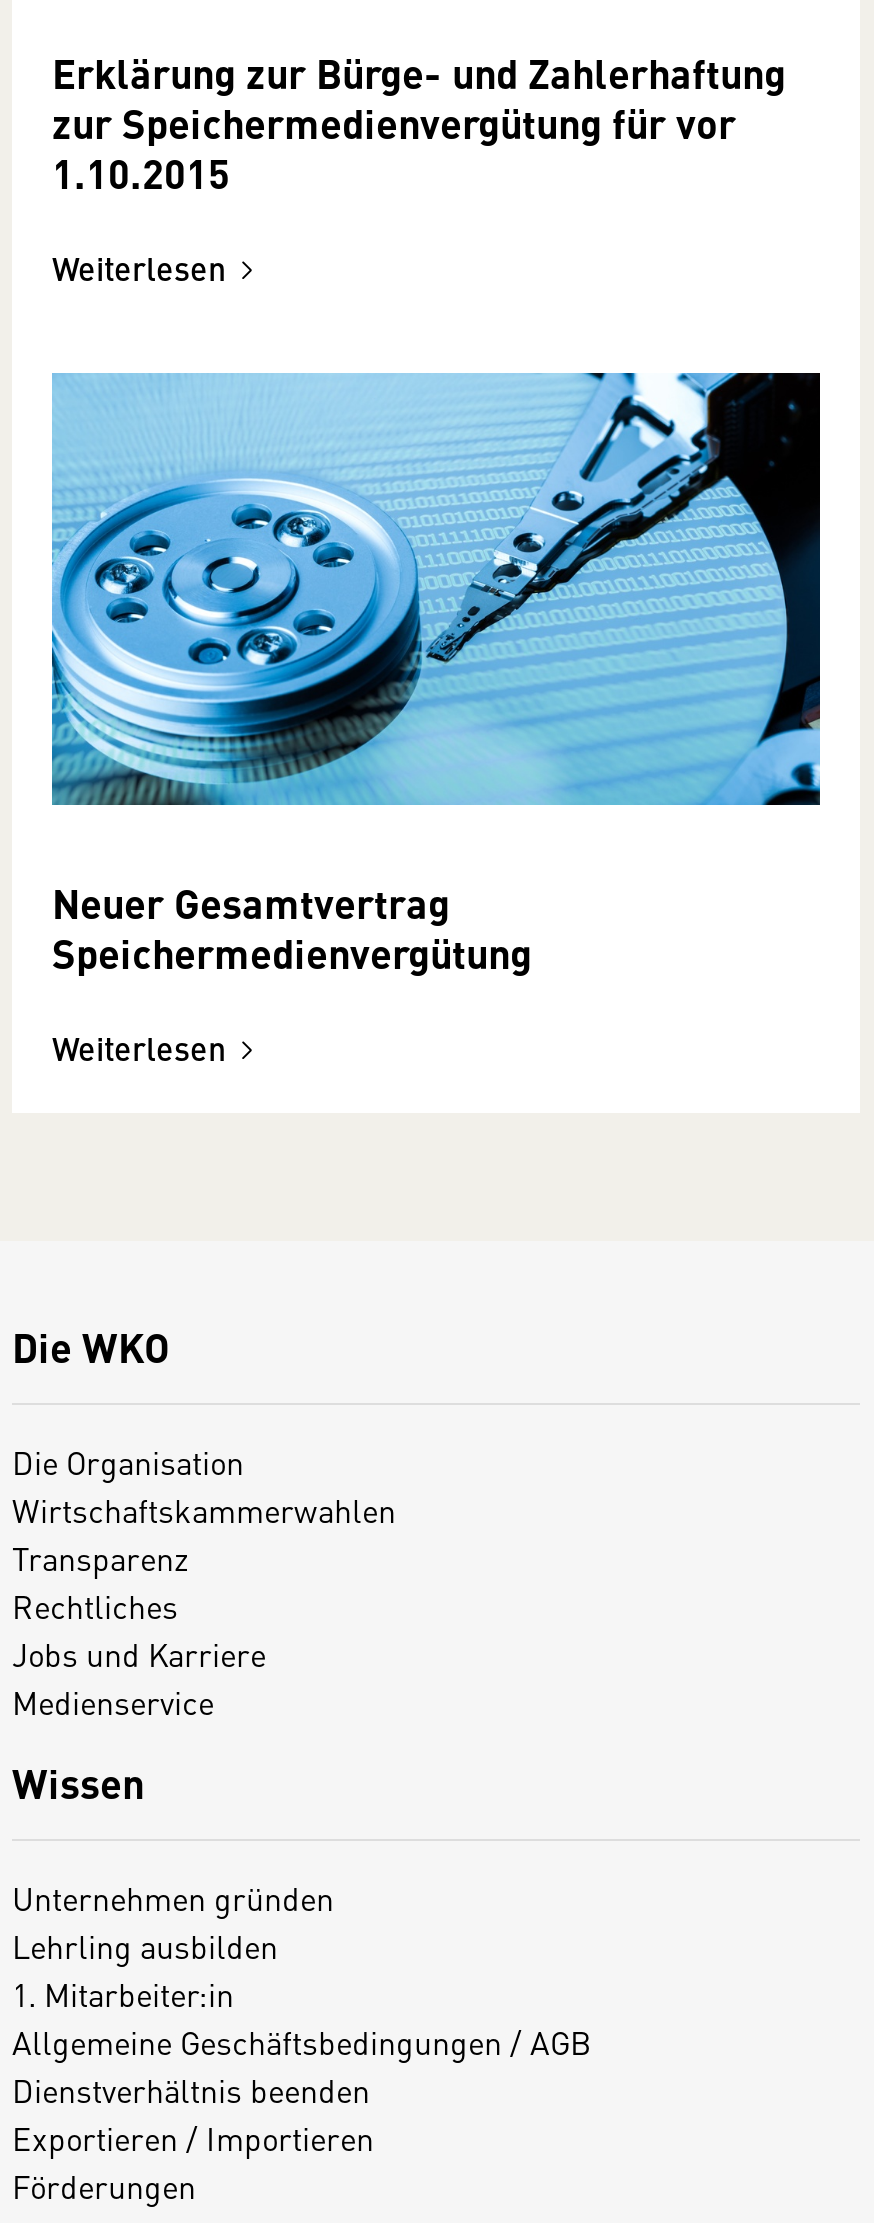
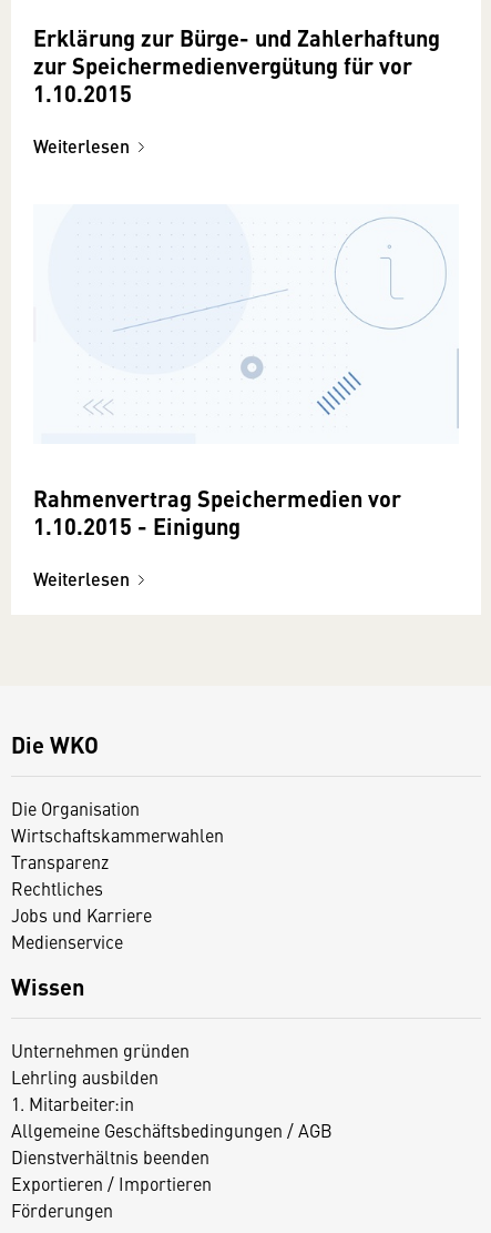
- [image]

- Neuer Gesamtvertrag
- Speichermedienvergütung
+ Rahmenvertrag Speichermedien vor
+ 1.10.2015 - Einigung
